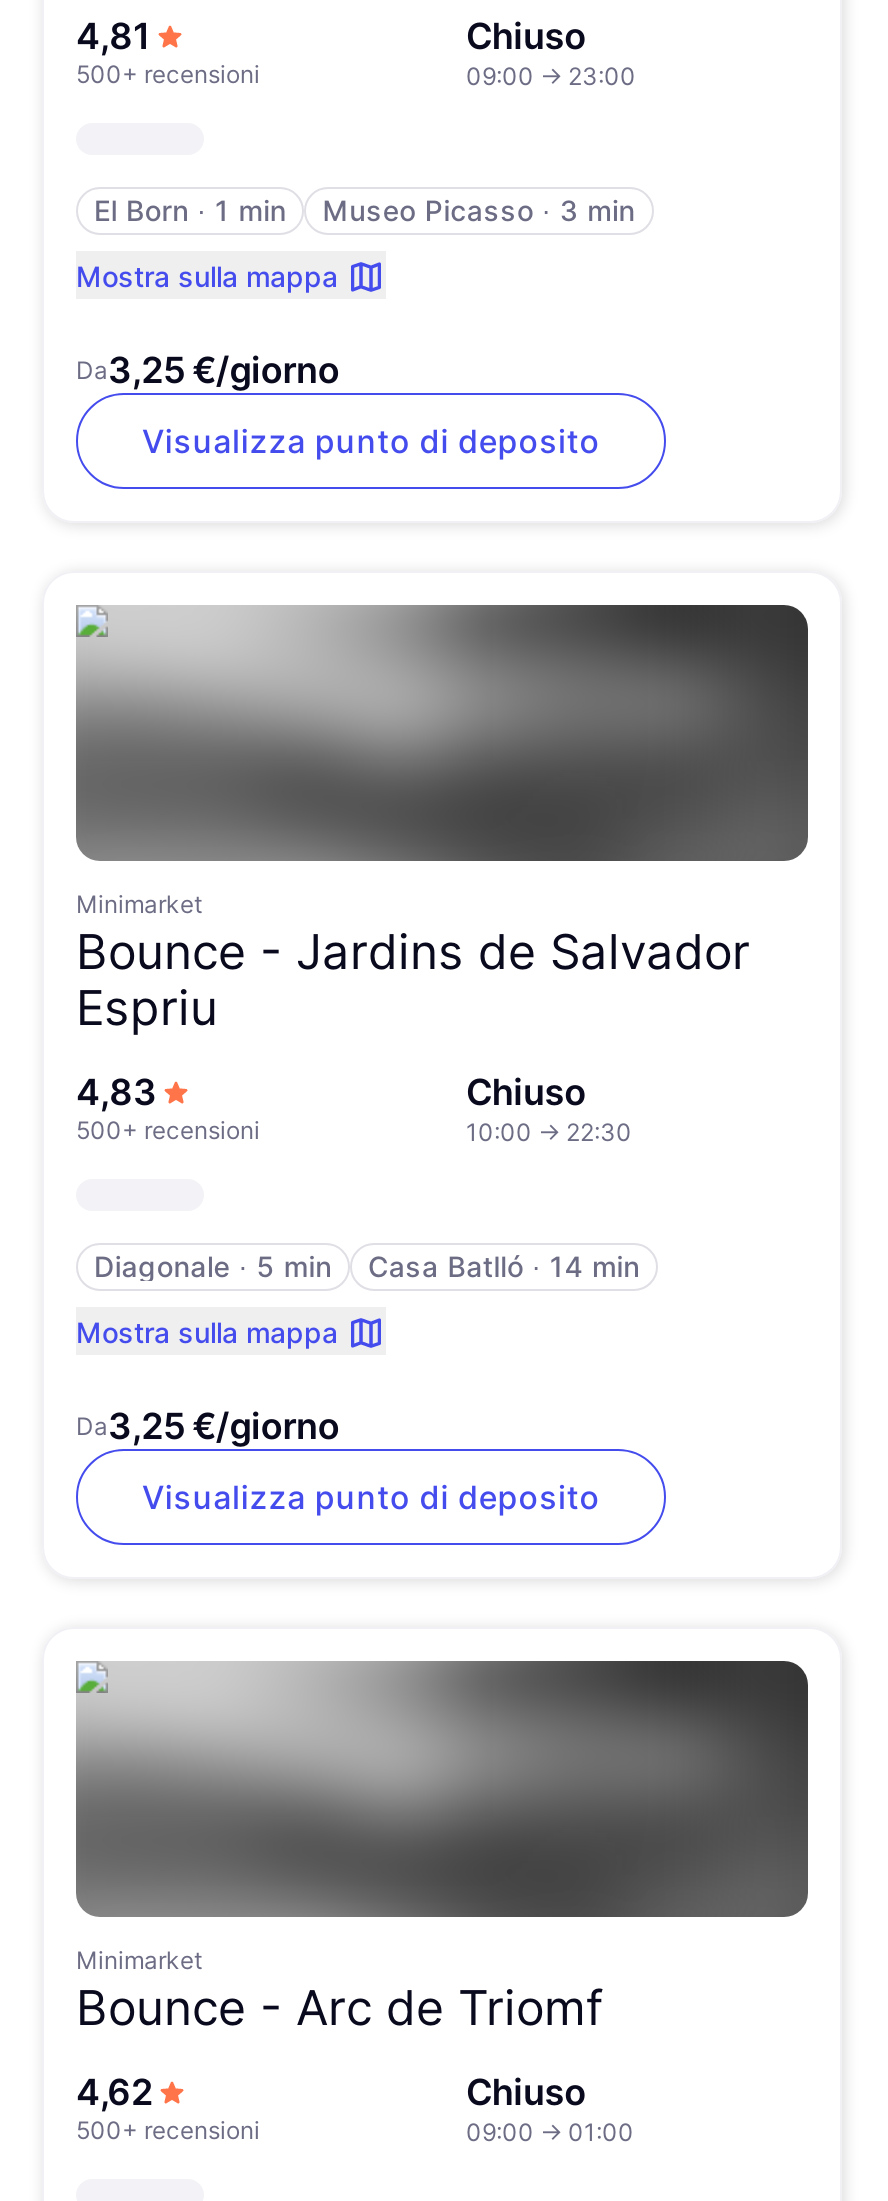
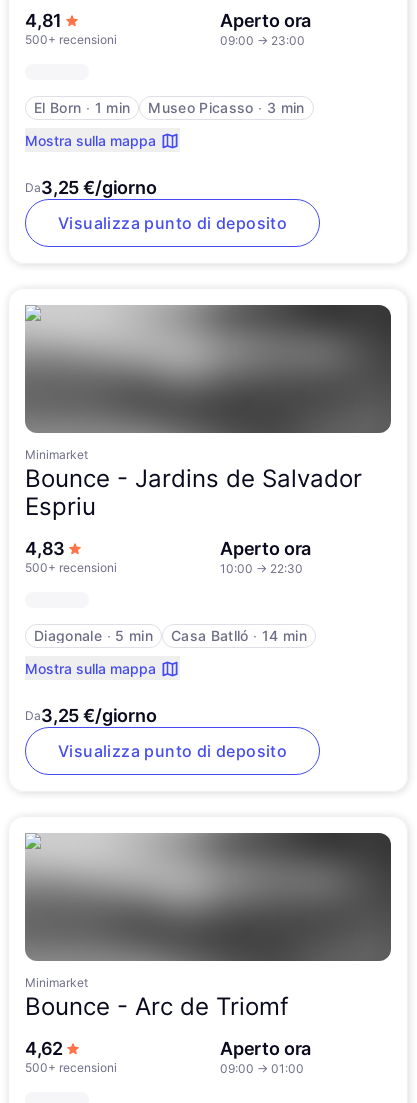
- Chiuso
+ Aperto ora

- Chiuso
+ Aperto ora

- Chiuso
+ Aperto ora
